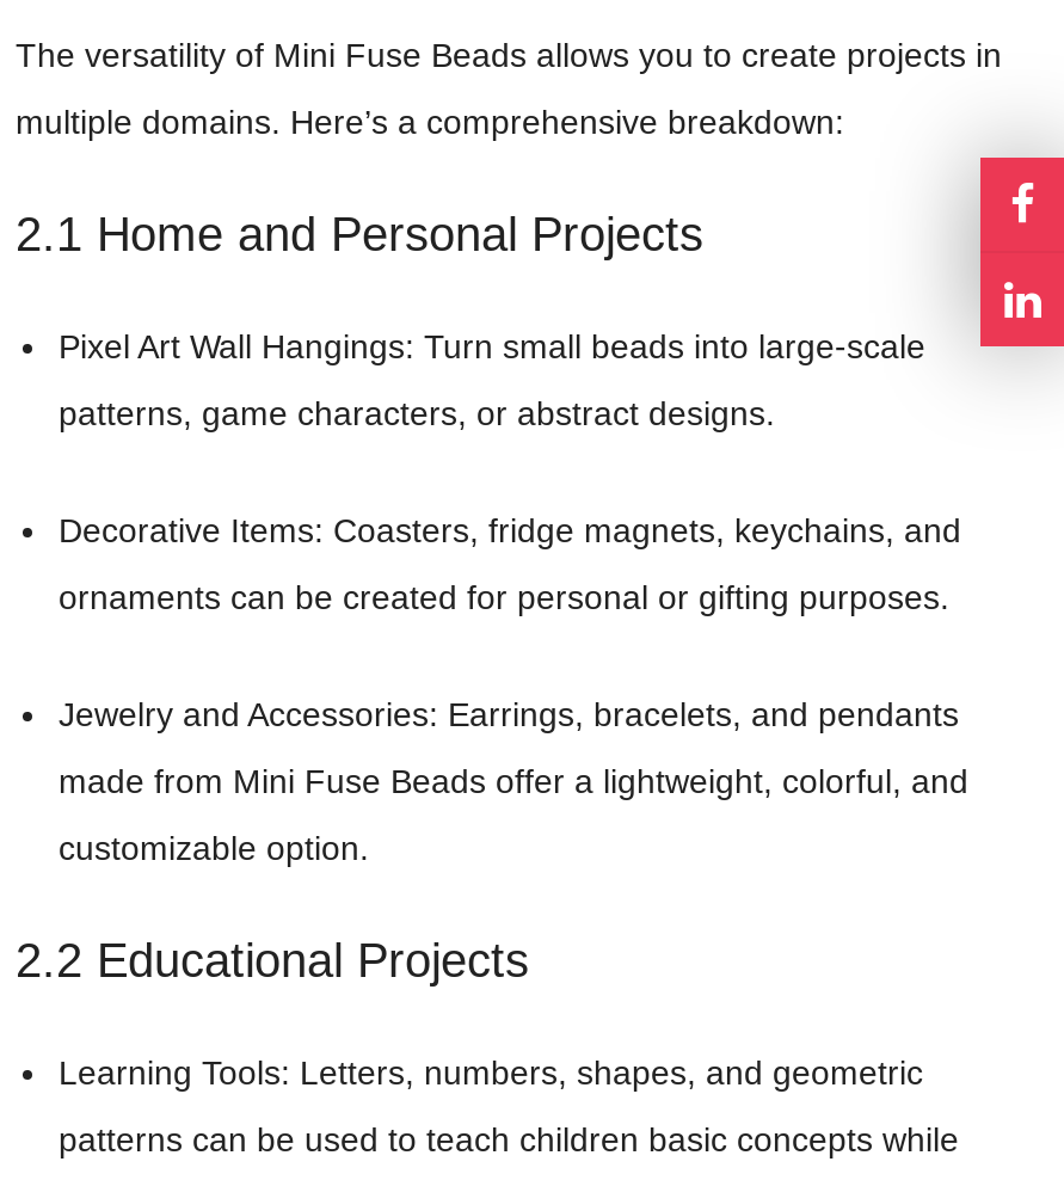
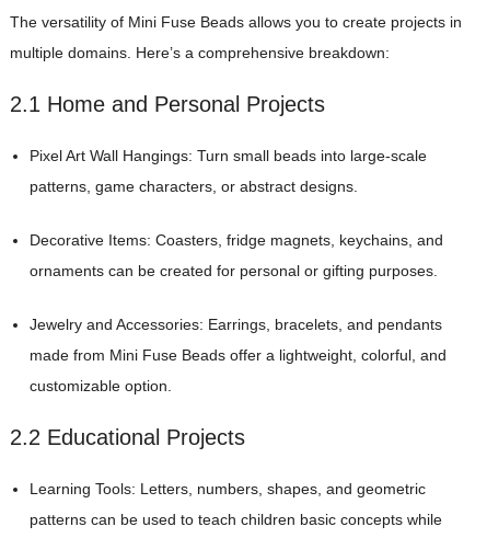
- [image]
